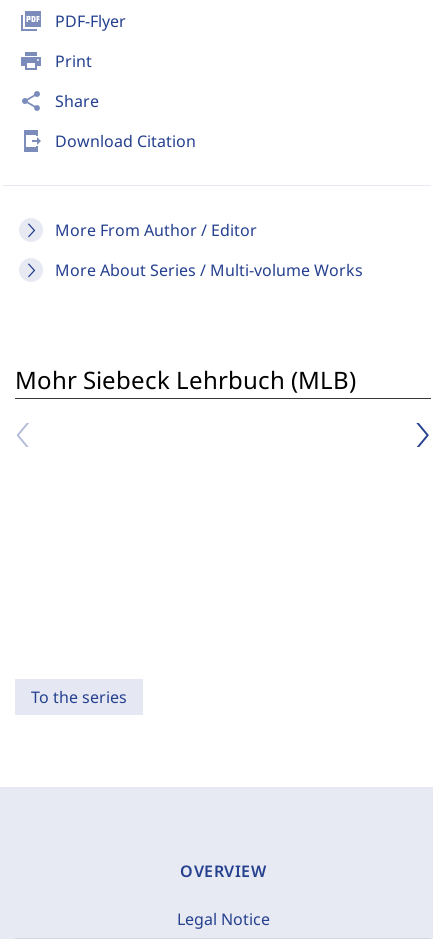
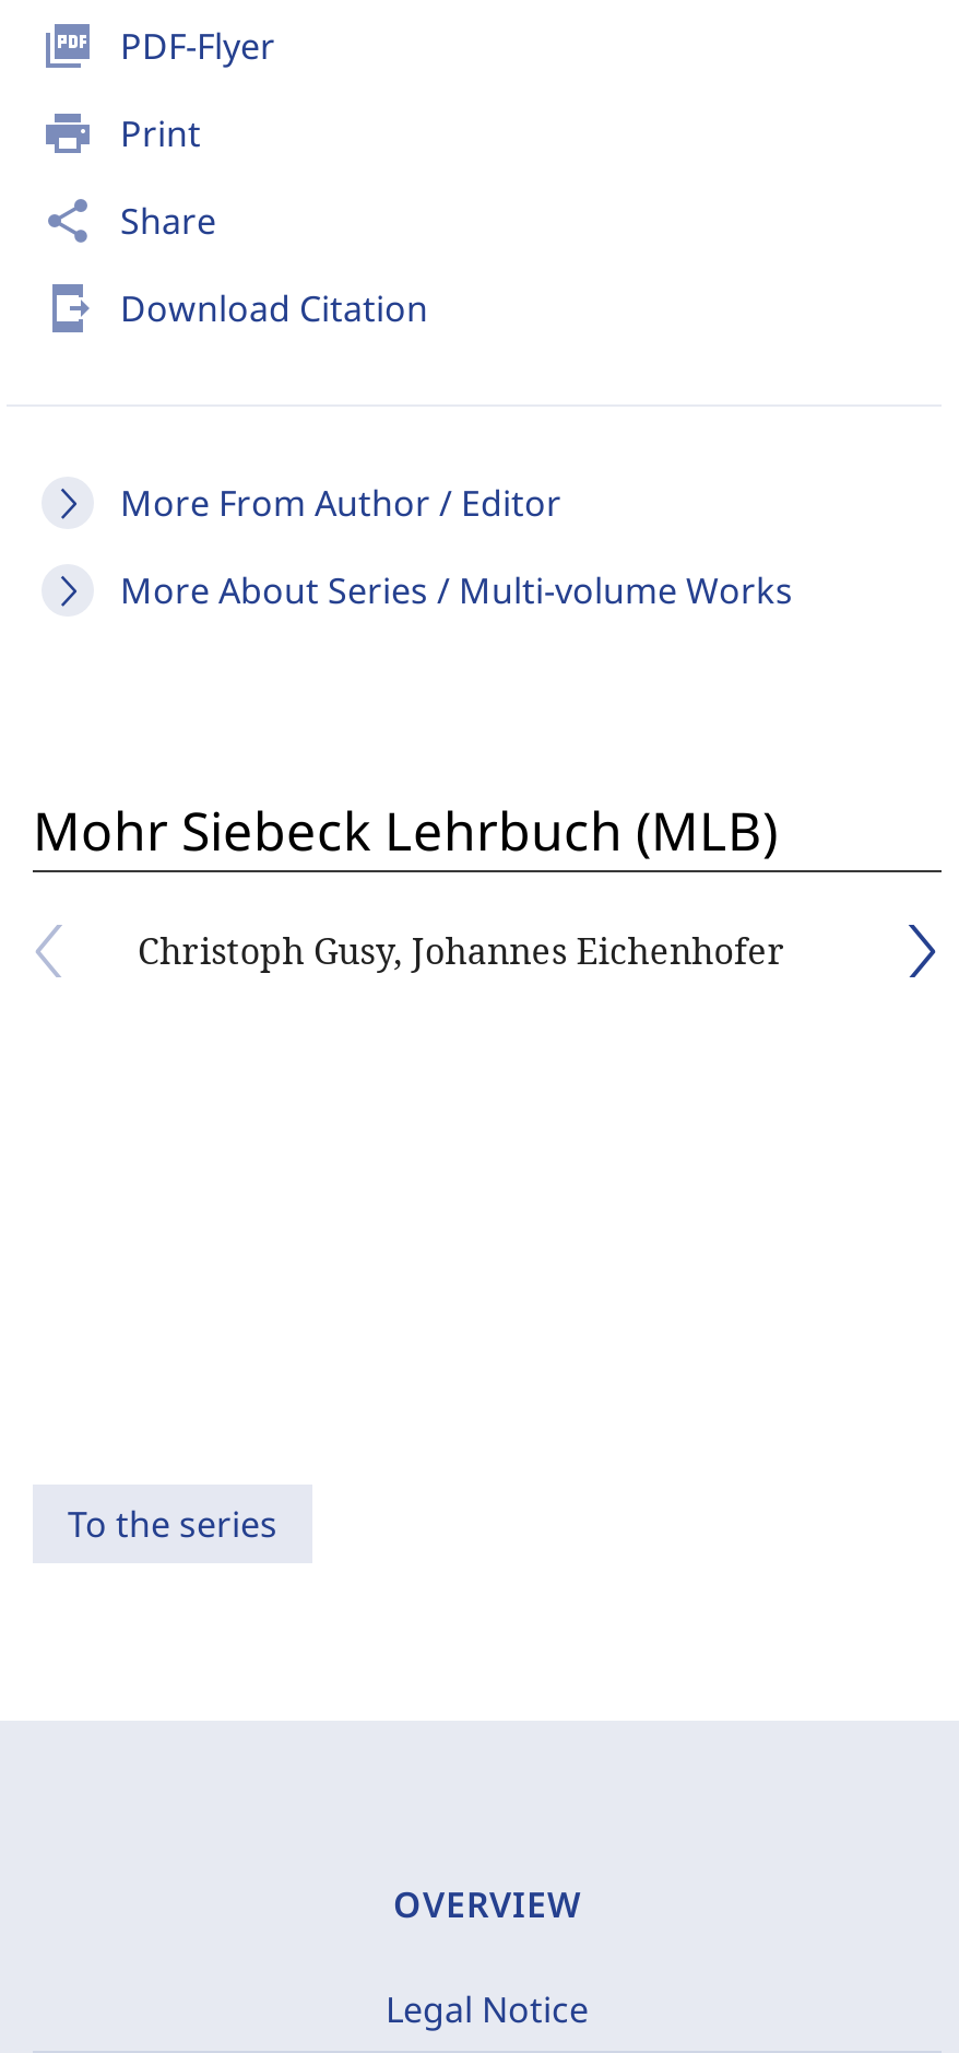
+ Christoph Gusy, Johannes Eichenhofer
